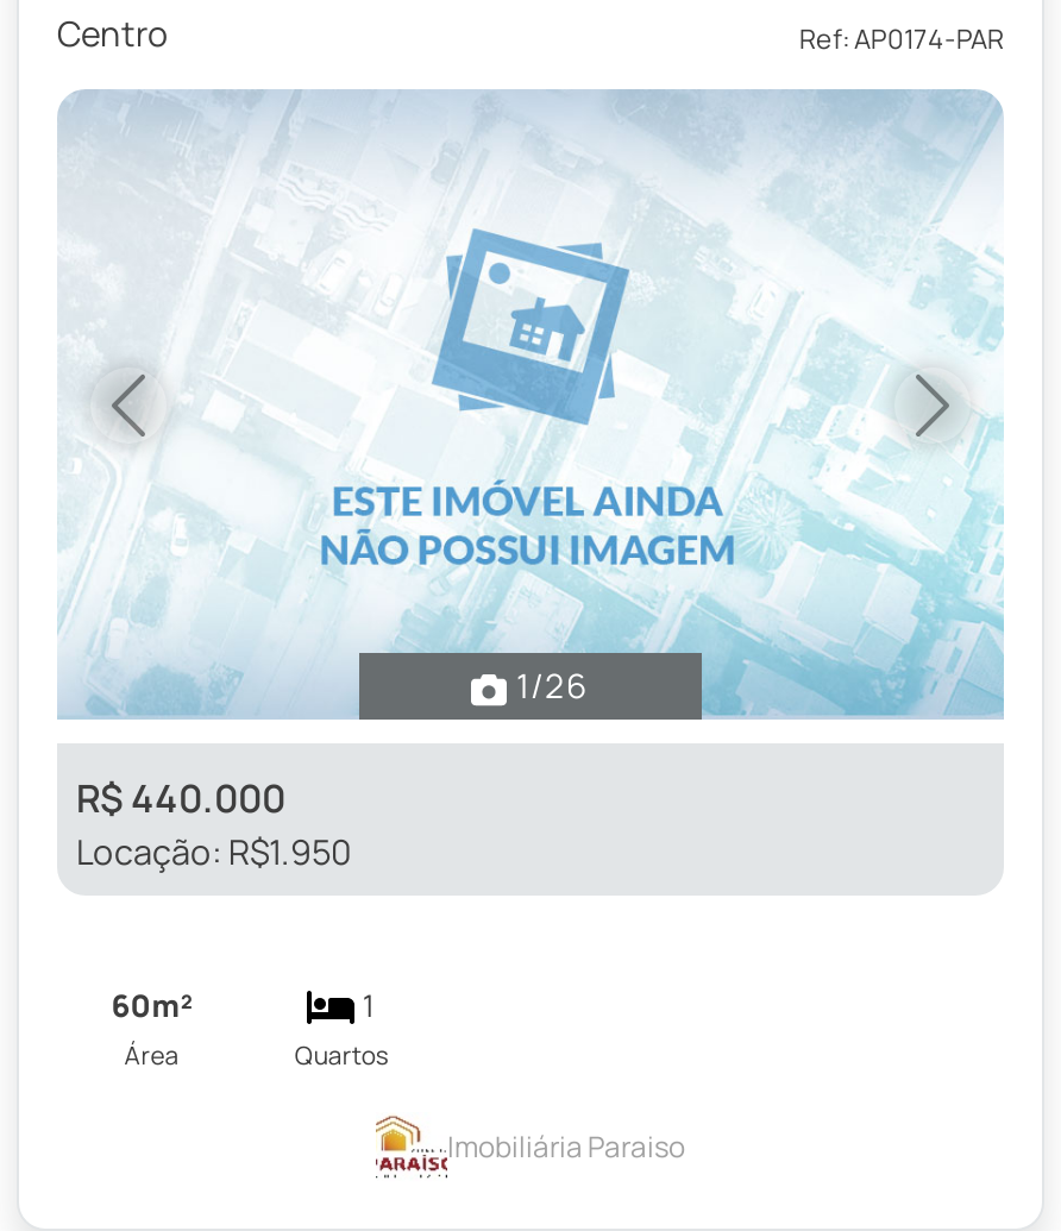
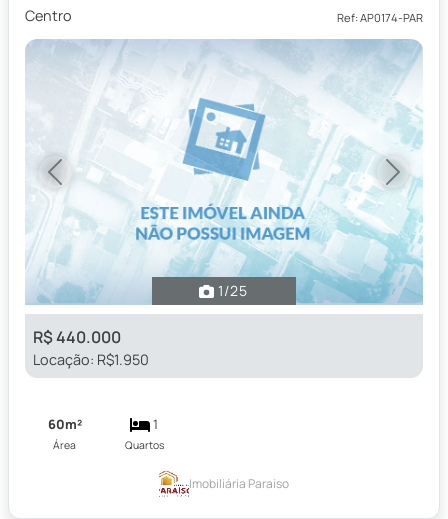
- 1/26
+ 1/25
